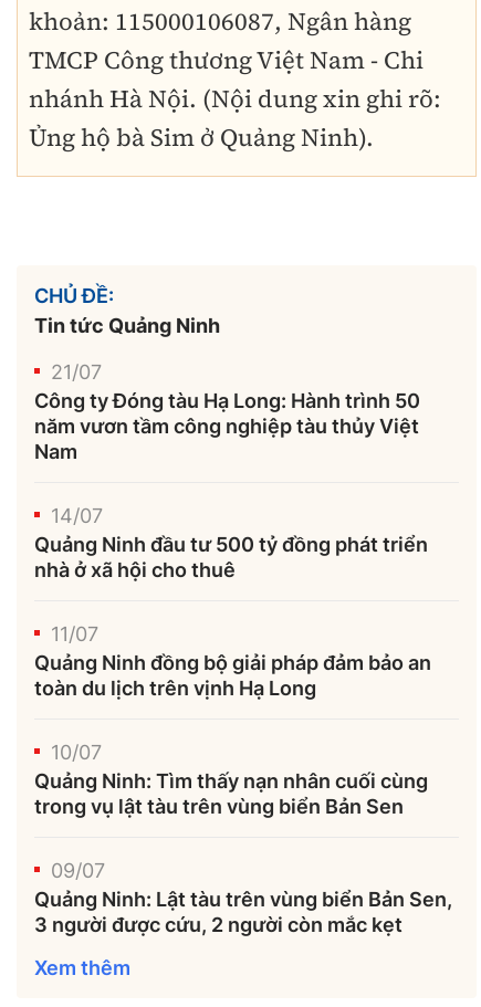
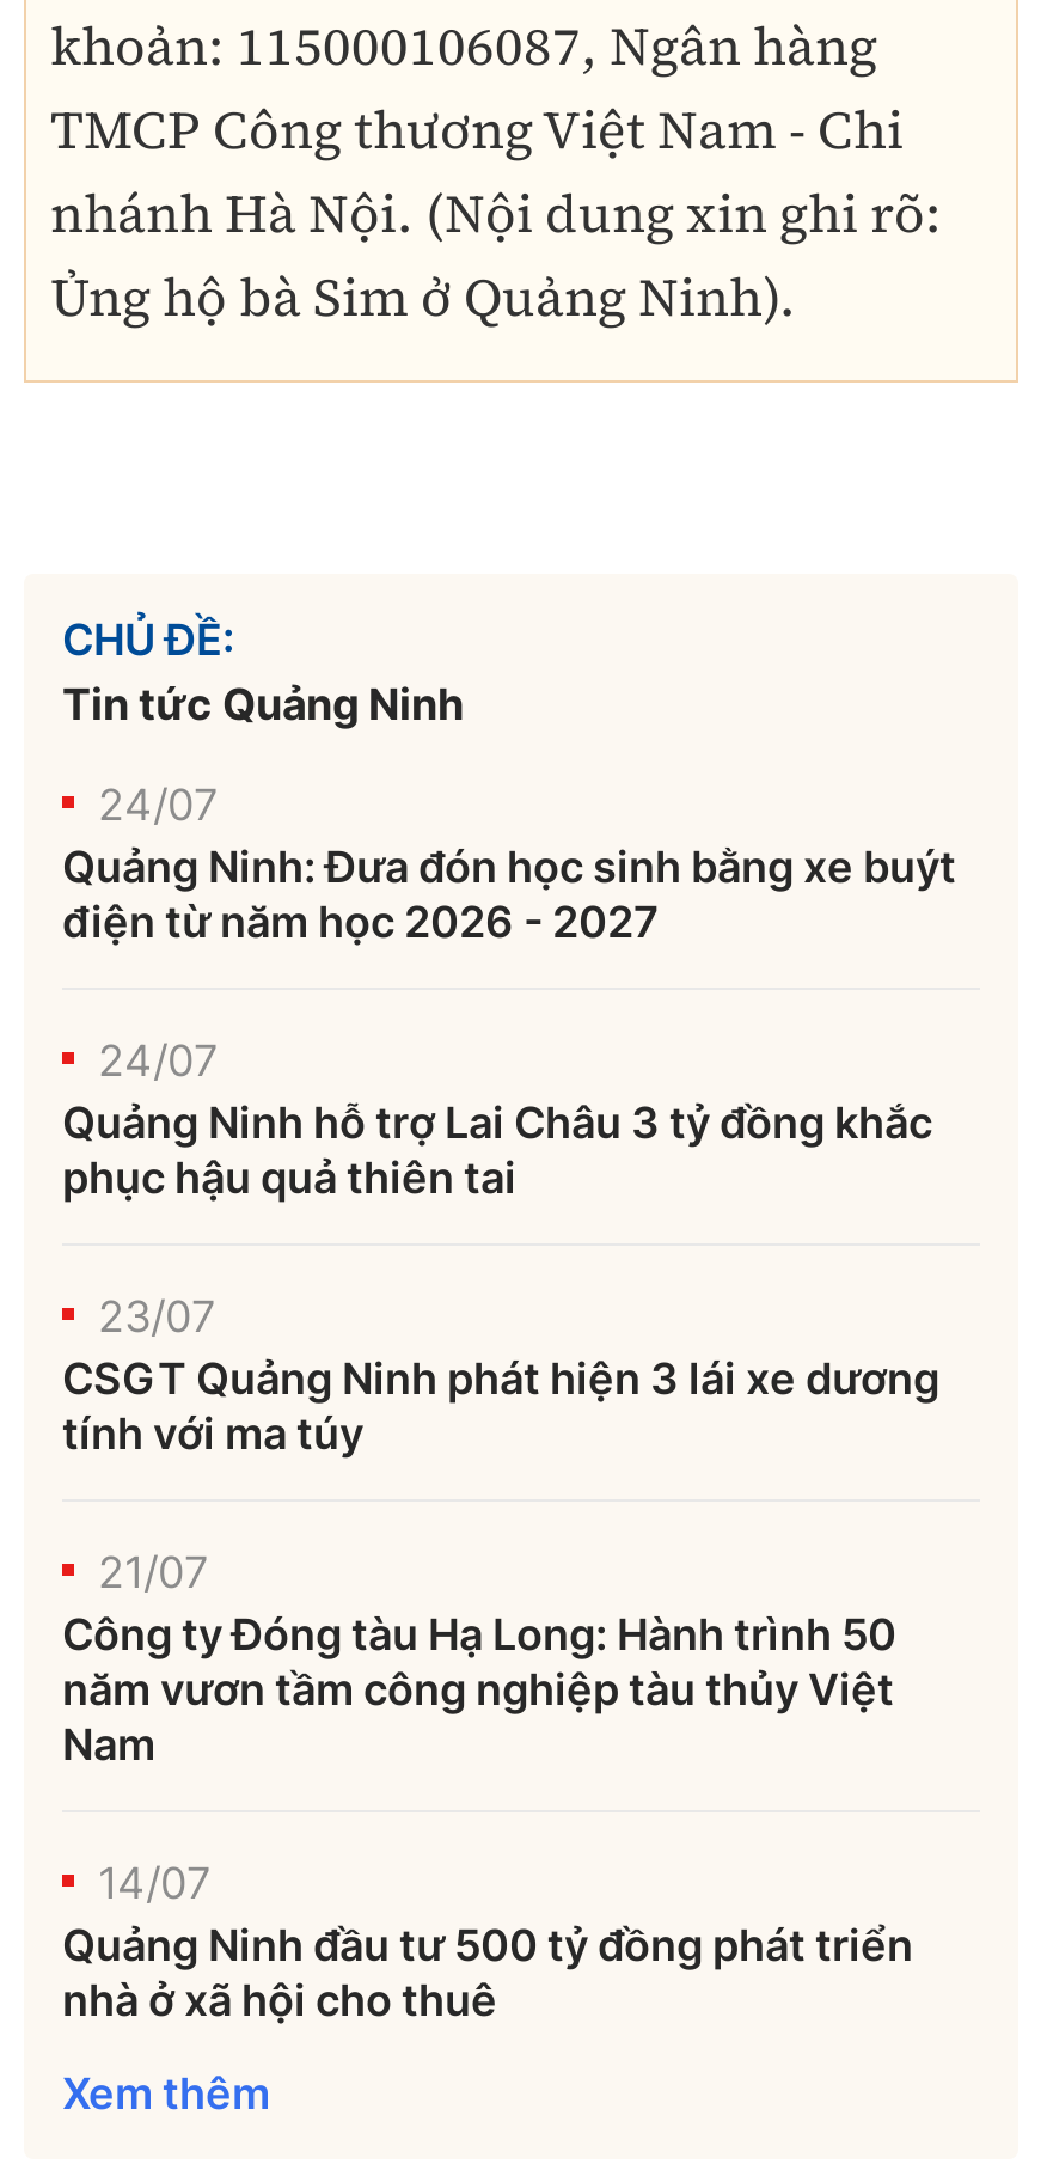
+ 24/07
+ Quảng Ninh: Đưa đón học sinh bằng xe buýt
+ điện từ năm học 2026 - 2027
+ 24/07
+ Quảng Ninh hỗ trợ Lai Châu 3 tỷ đồng khắc
+ phục hậu quả thiên tai
+ 23/07
+ CSGT Quảng Ninh phát hiện 3 lái xe dương
+ tính với ma túy

moved down: 21/07 | Công ty Đóng tàu Hạ Long: Hành trình 50 | năm vươn tầm công nghiệp tàu thủy Việt | Nam | 14/07 | Quảng Ninh đầu tư 500 tỷ đồng phát triển | nhà ở xã hội cho thuê

- 11/07
- Quảng Ninh đồng bộ giải pháp đảm bảo an
- toàn du lịch trên vịnh Hạ Long
- 10/07
- Quảng Ninh: Tìm thấy nạn nhân cuối cùng
- trong vụ lật tàu trên vùng biển Bản Sen
- 09/07
- Quảng Ninh: Lật tàu trên vùng biển Bản Sen,
- 3 người được cứu, 2 người còn mắc kẹt
